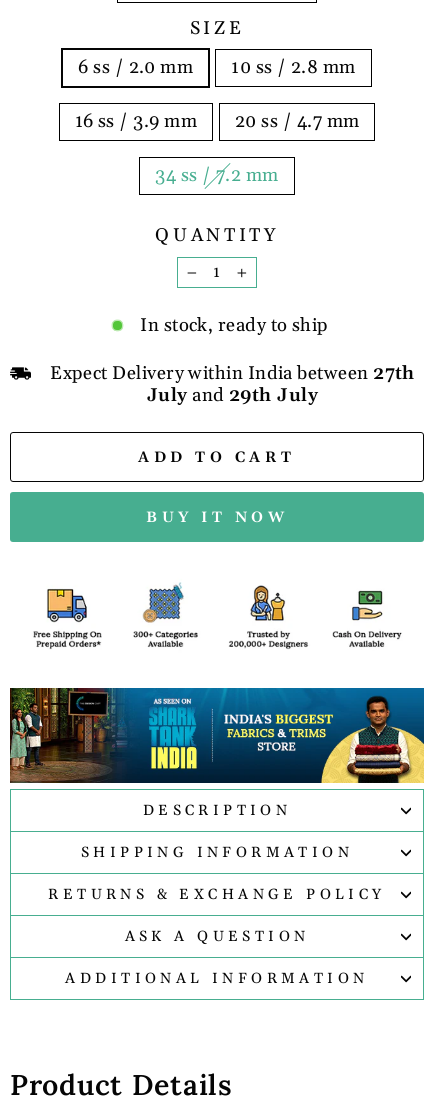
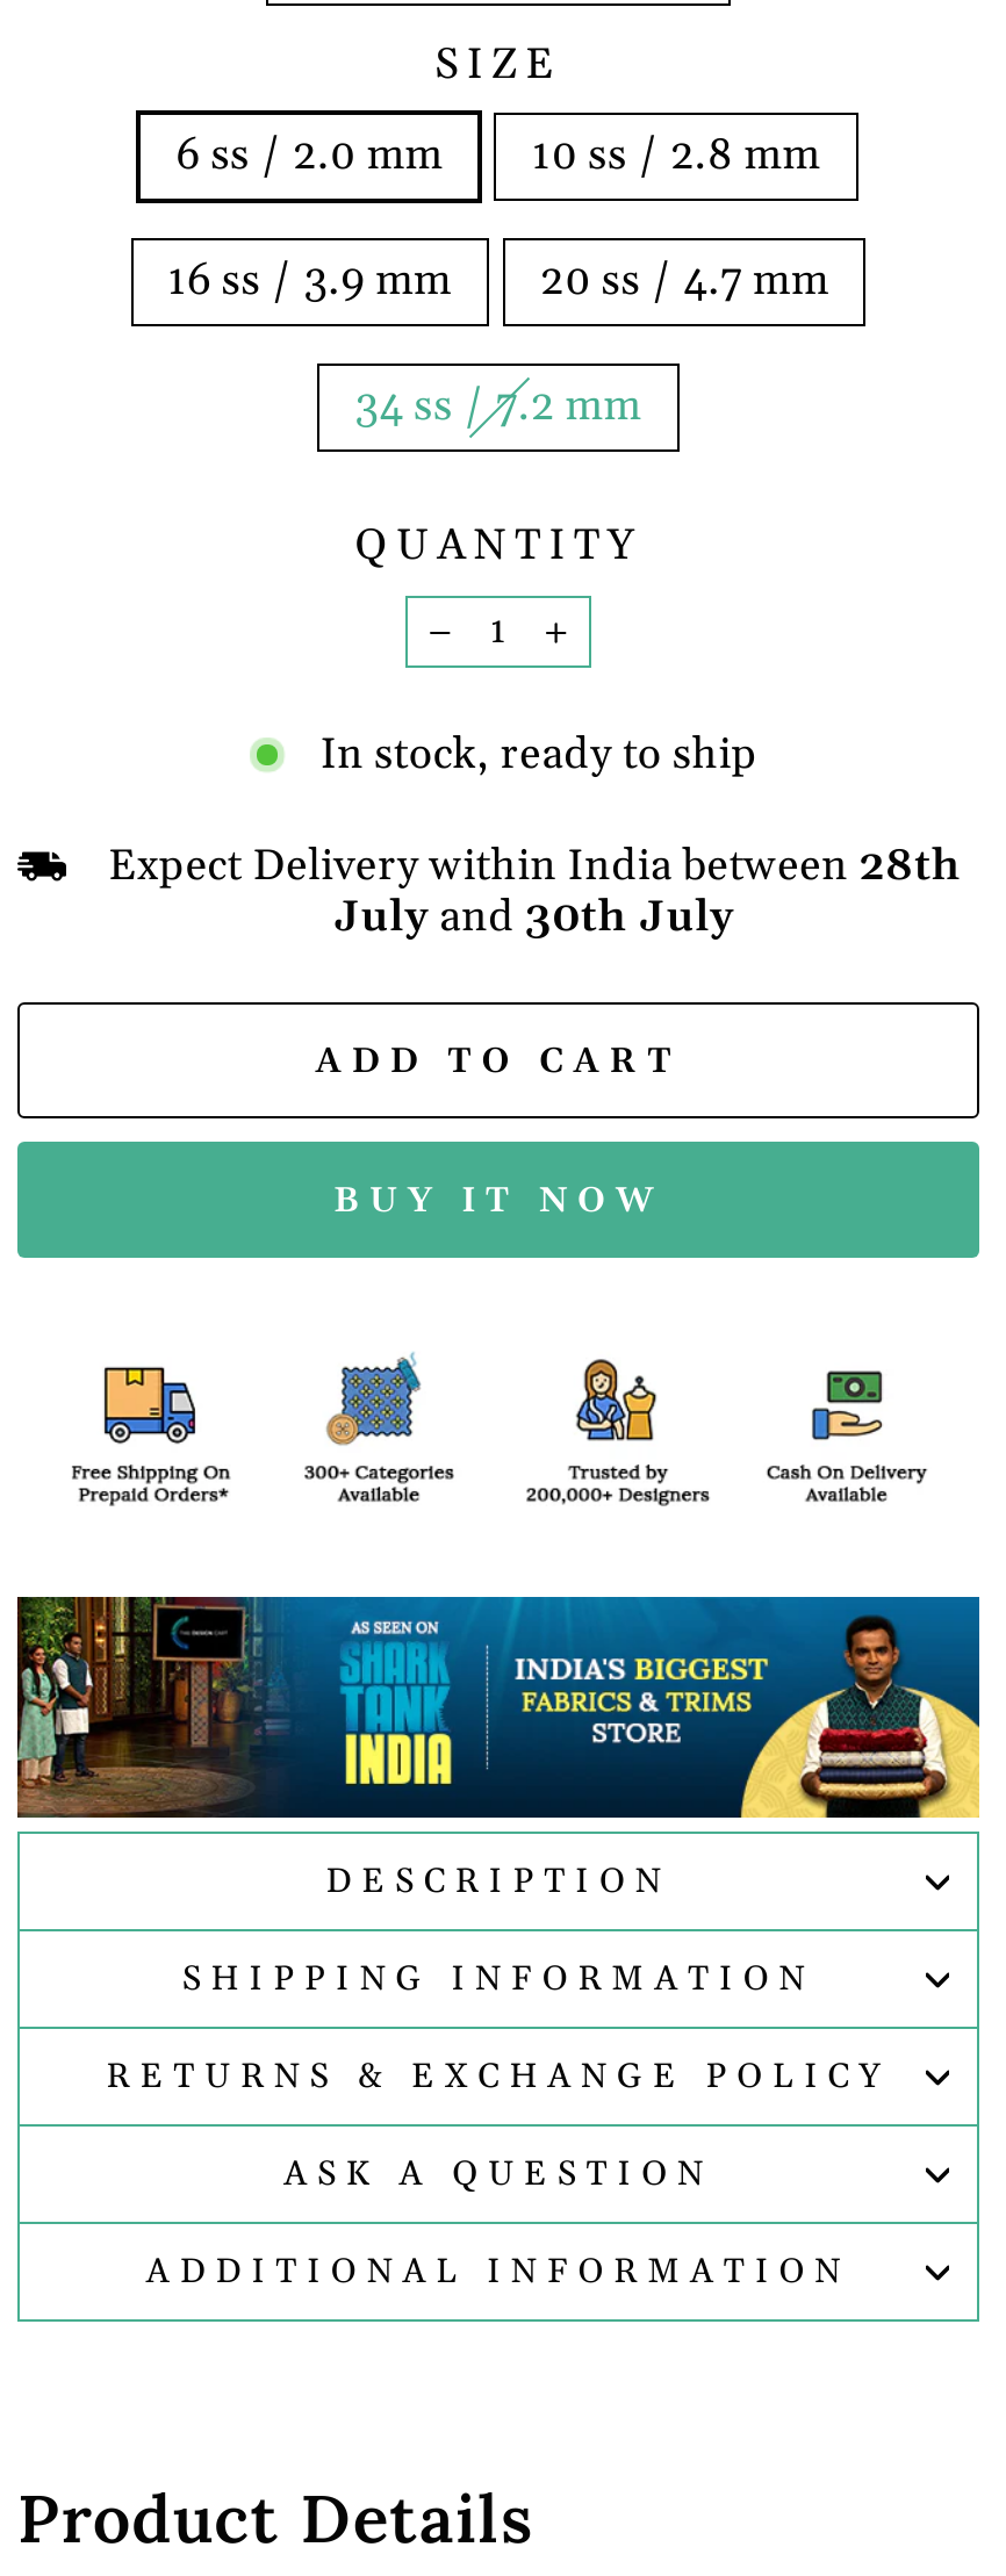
- Expect Delivery within India between 27th
+ Expect Delivery within India between 28th

- July and 29th July
+ July and 30th July
